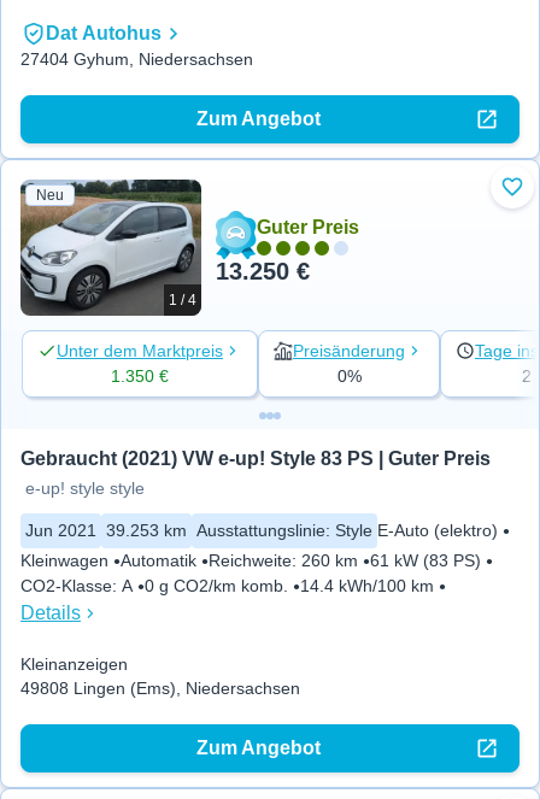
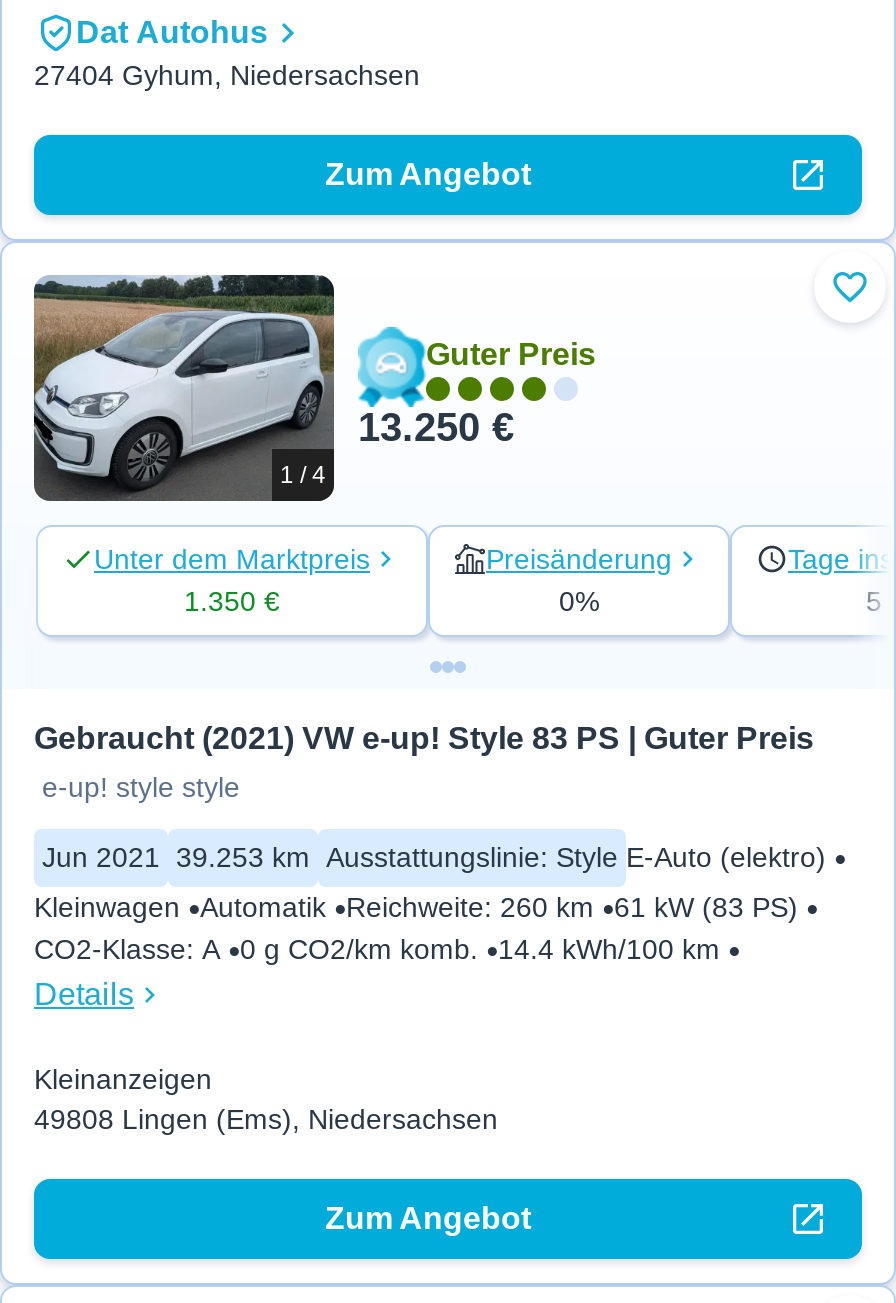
- Neu

- 2
+ 5
